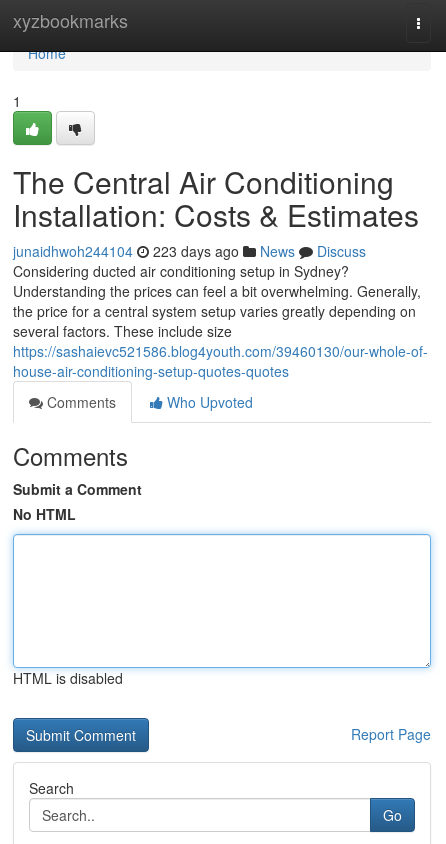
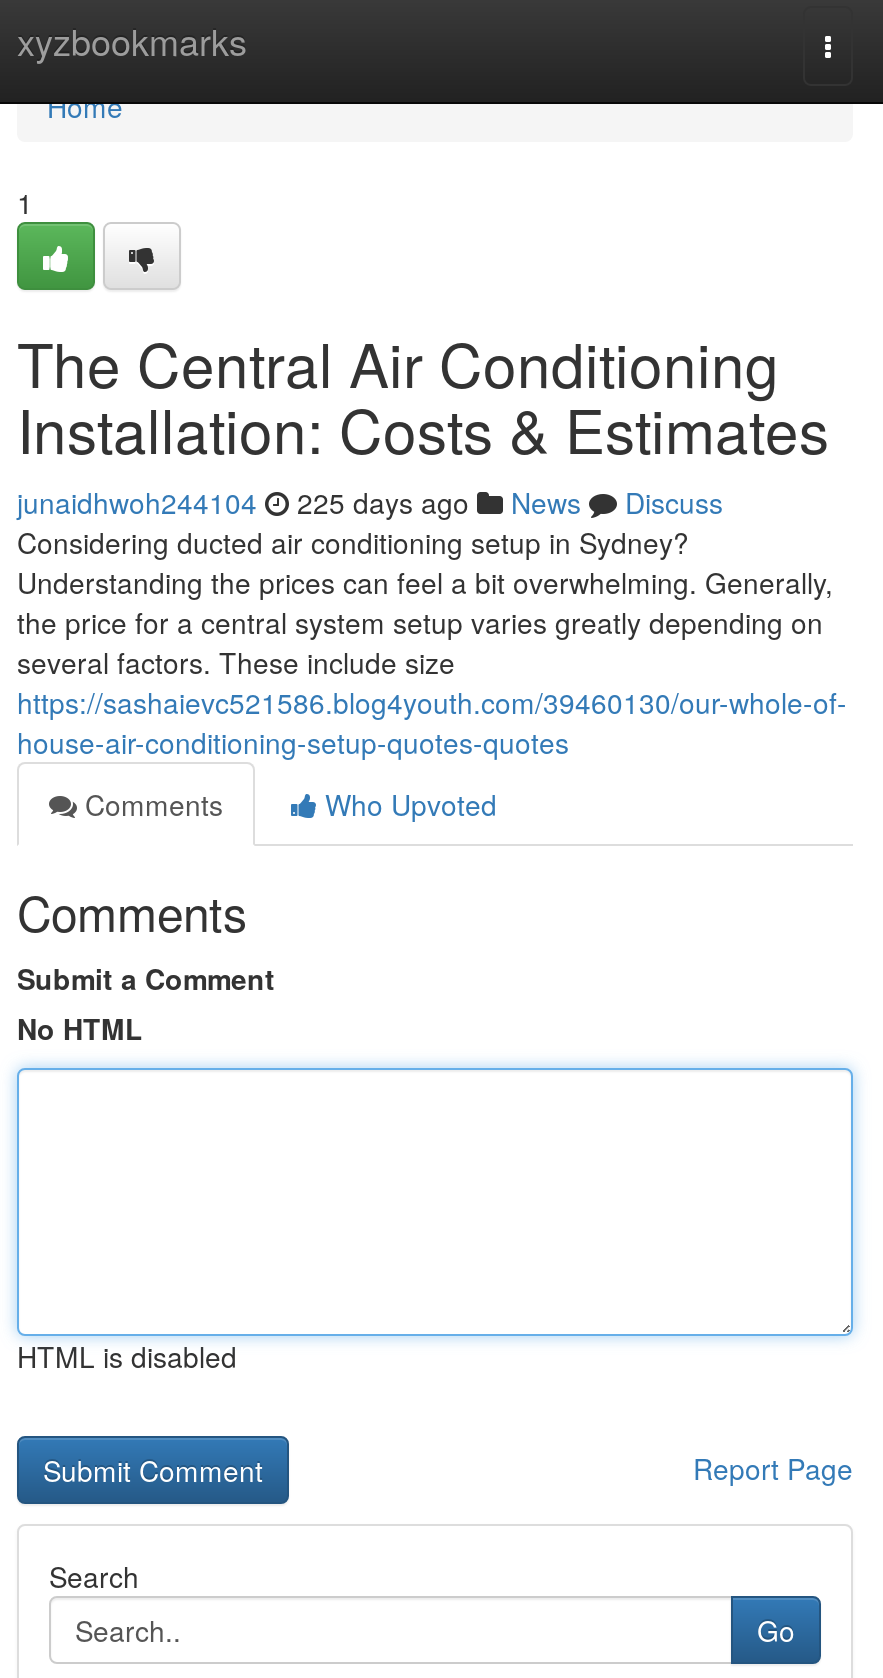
- junaidhwoh244104 223 days ago News Discuss
+ junaidhwoh244104 225 days ago News Discuss
